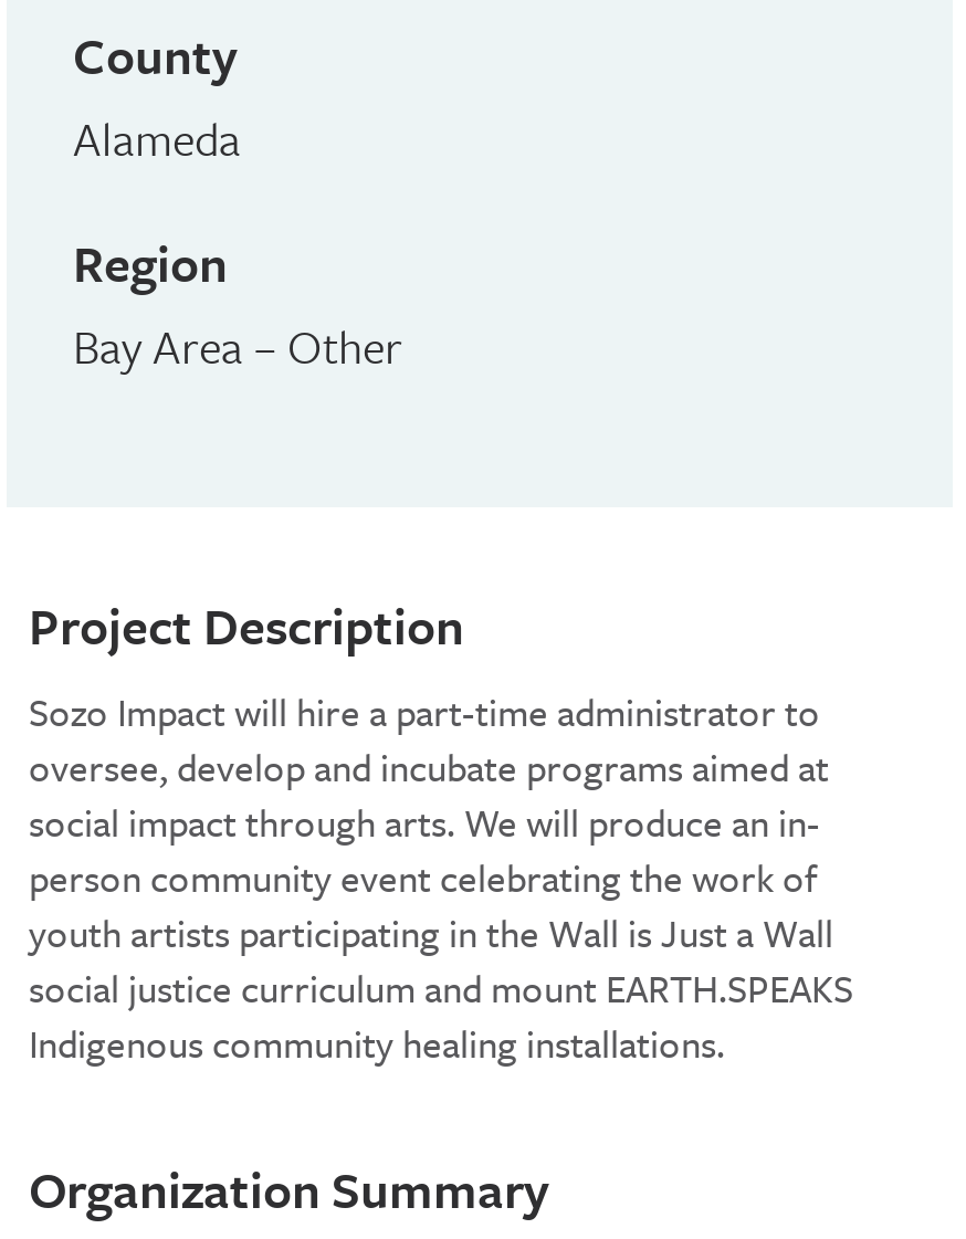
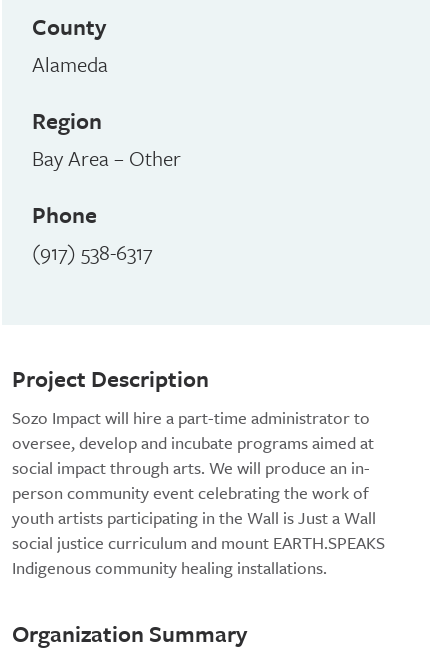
+ Phone
+ (917) 538-6317
